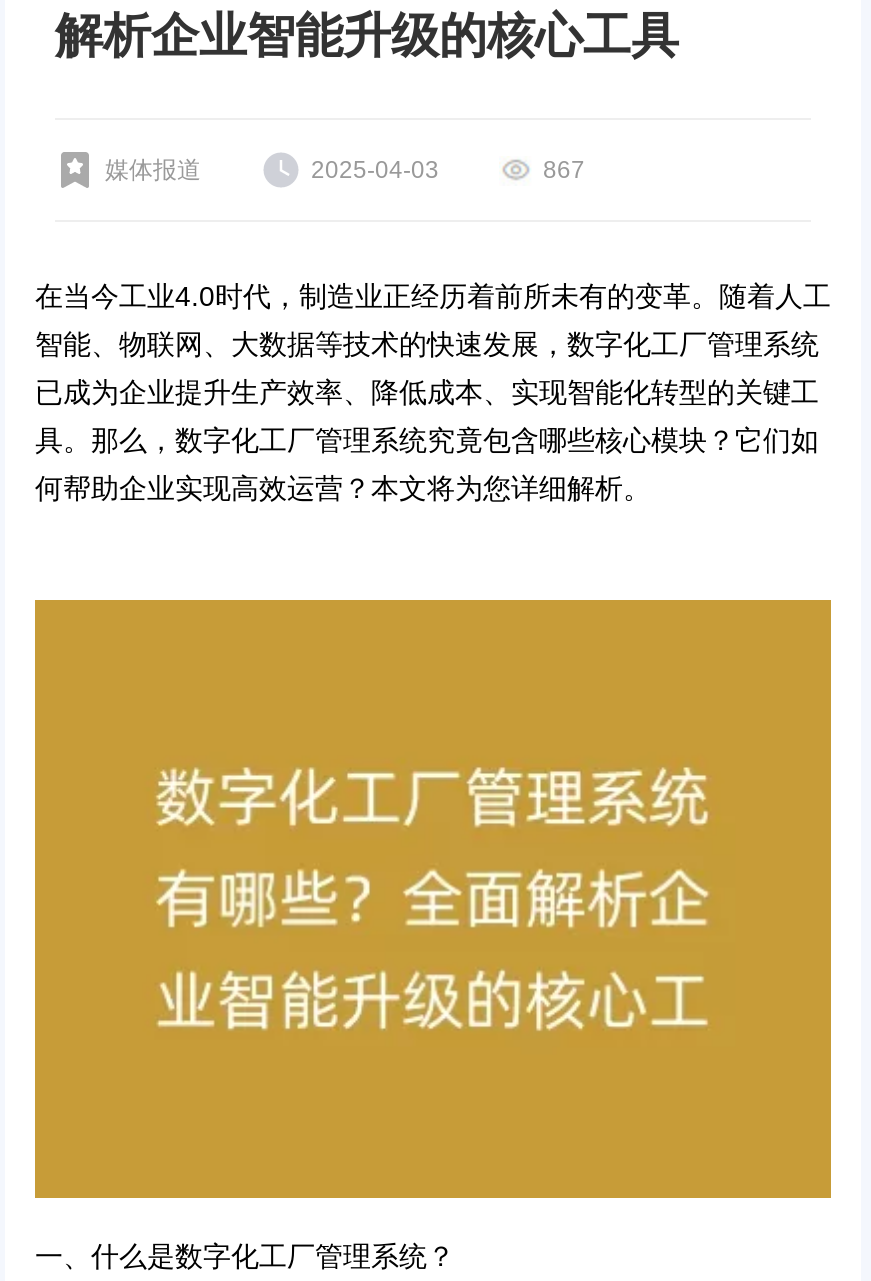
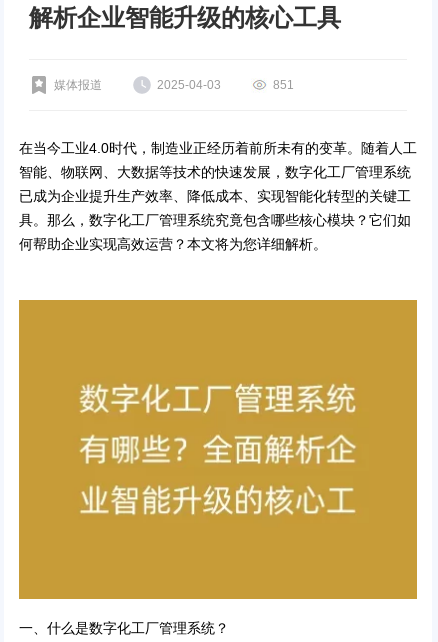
- 867
+ 851
